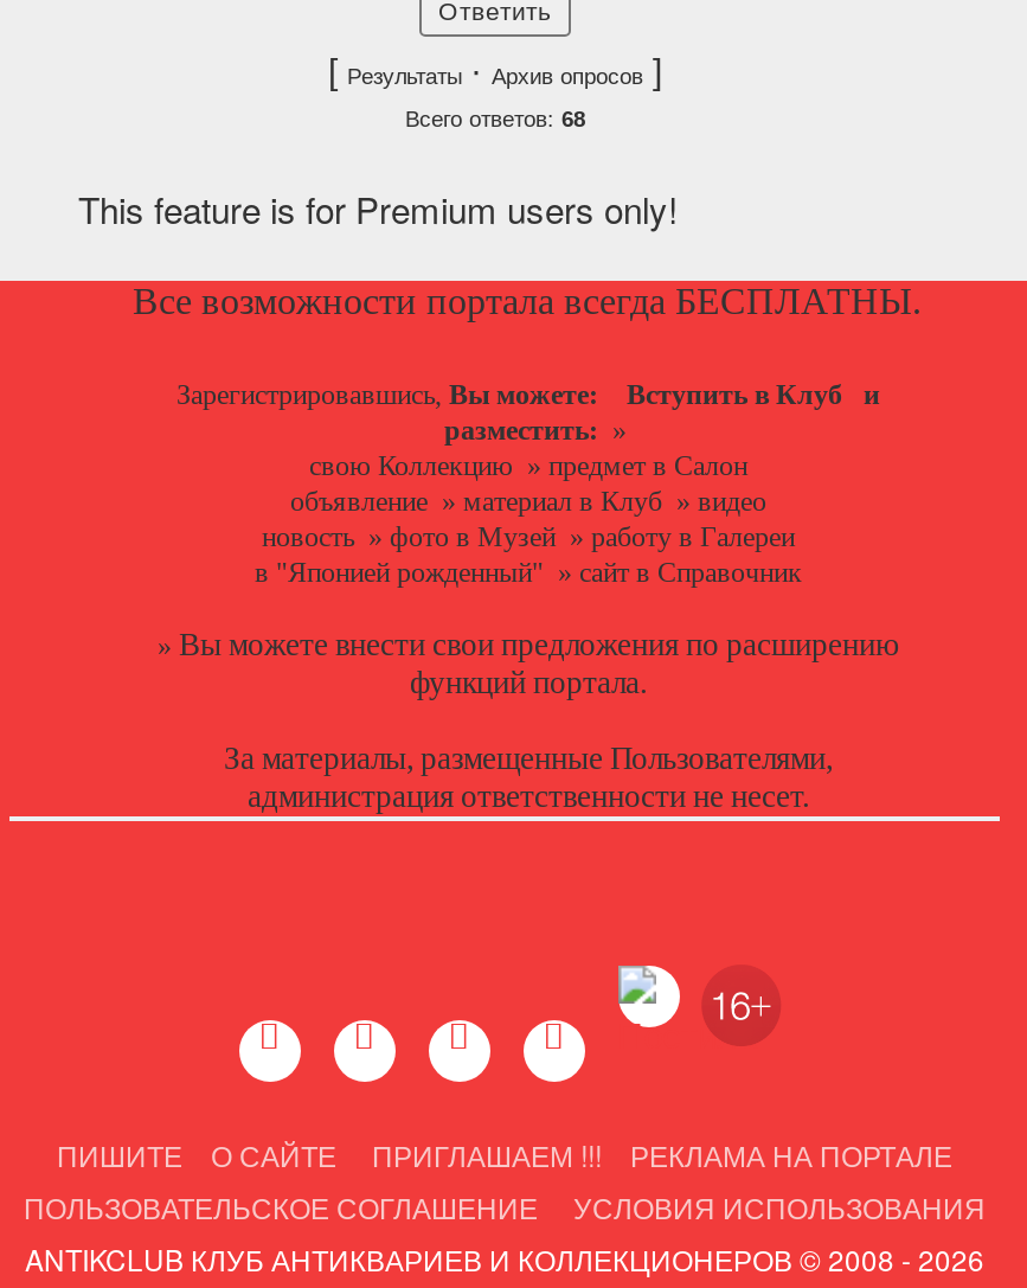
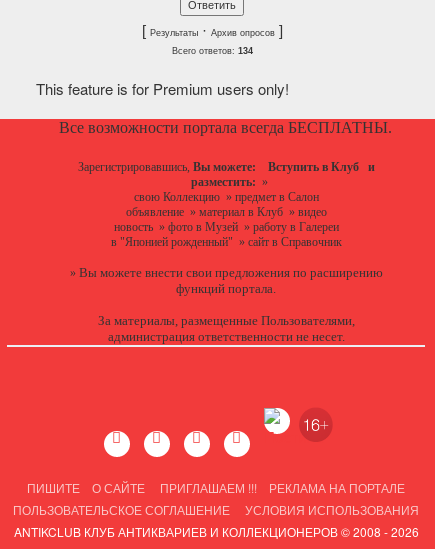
- Всего ответов: 68
+ Всего ответов: 134
